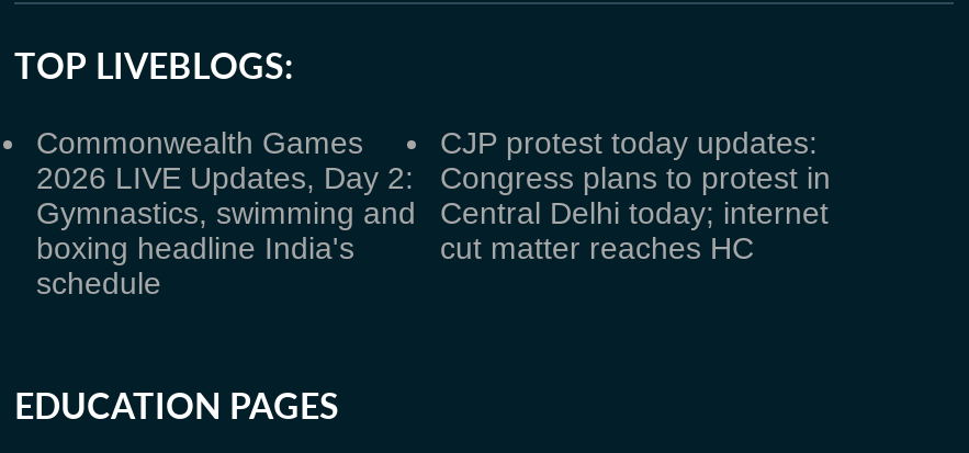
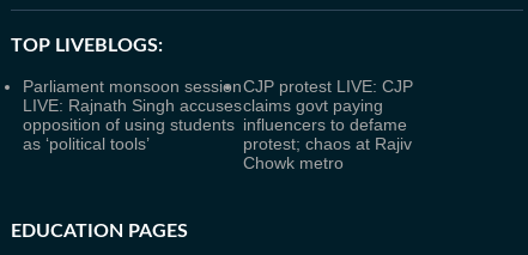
- Commonwealth Games
- 2026 LIVE Updates, Day 2:
- Gymnastics, swimming and
- boxing headline India's
- schedule
+ Parliament monsoon session
+ LIVE: Rajnath Singh accuses
+ opposition of using students
+ as ‘political tools’

- CJP protest today updates:
- Congress plans to protest in
- Central Delhi today; internet
- cut matter reaches HC
+ CJP protest LIVE: CJP
+ claims govt paying
+ influencers to defame
+ protest; chaos at Rajiv
+ Chowk metro
